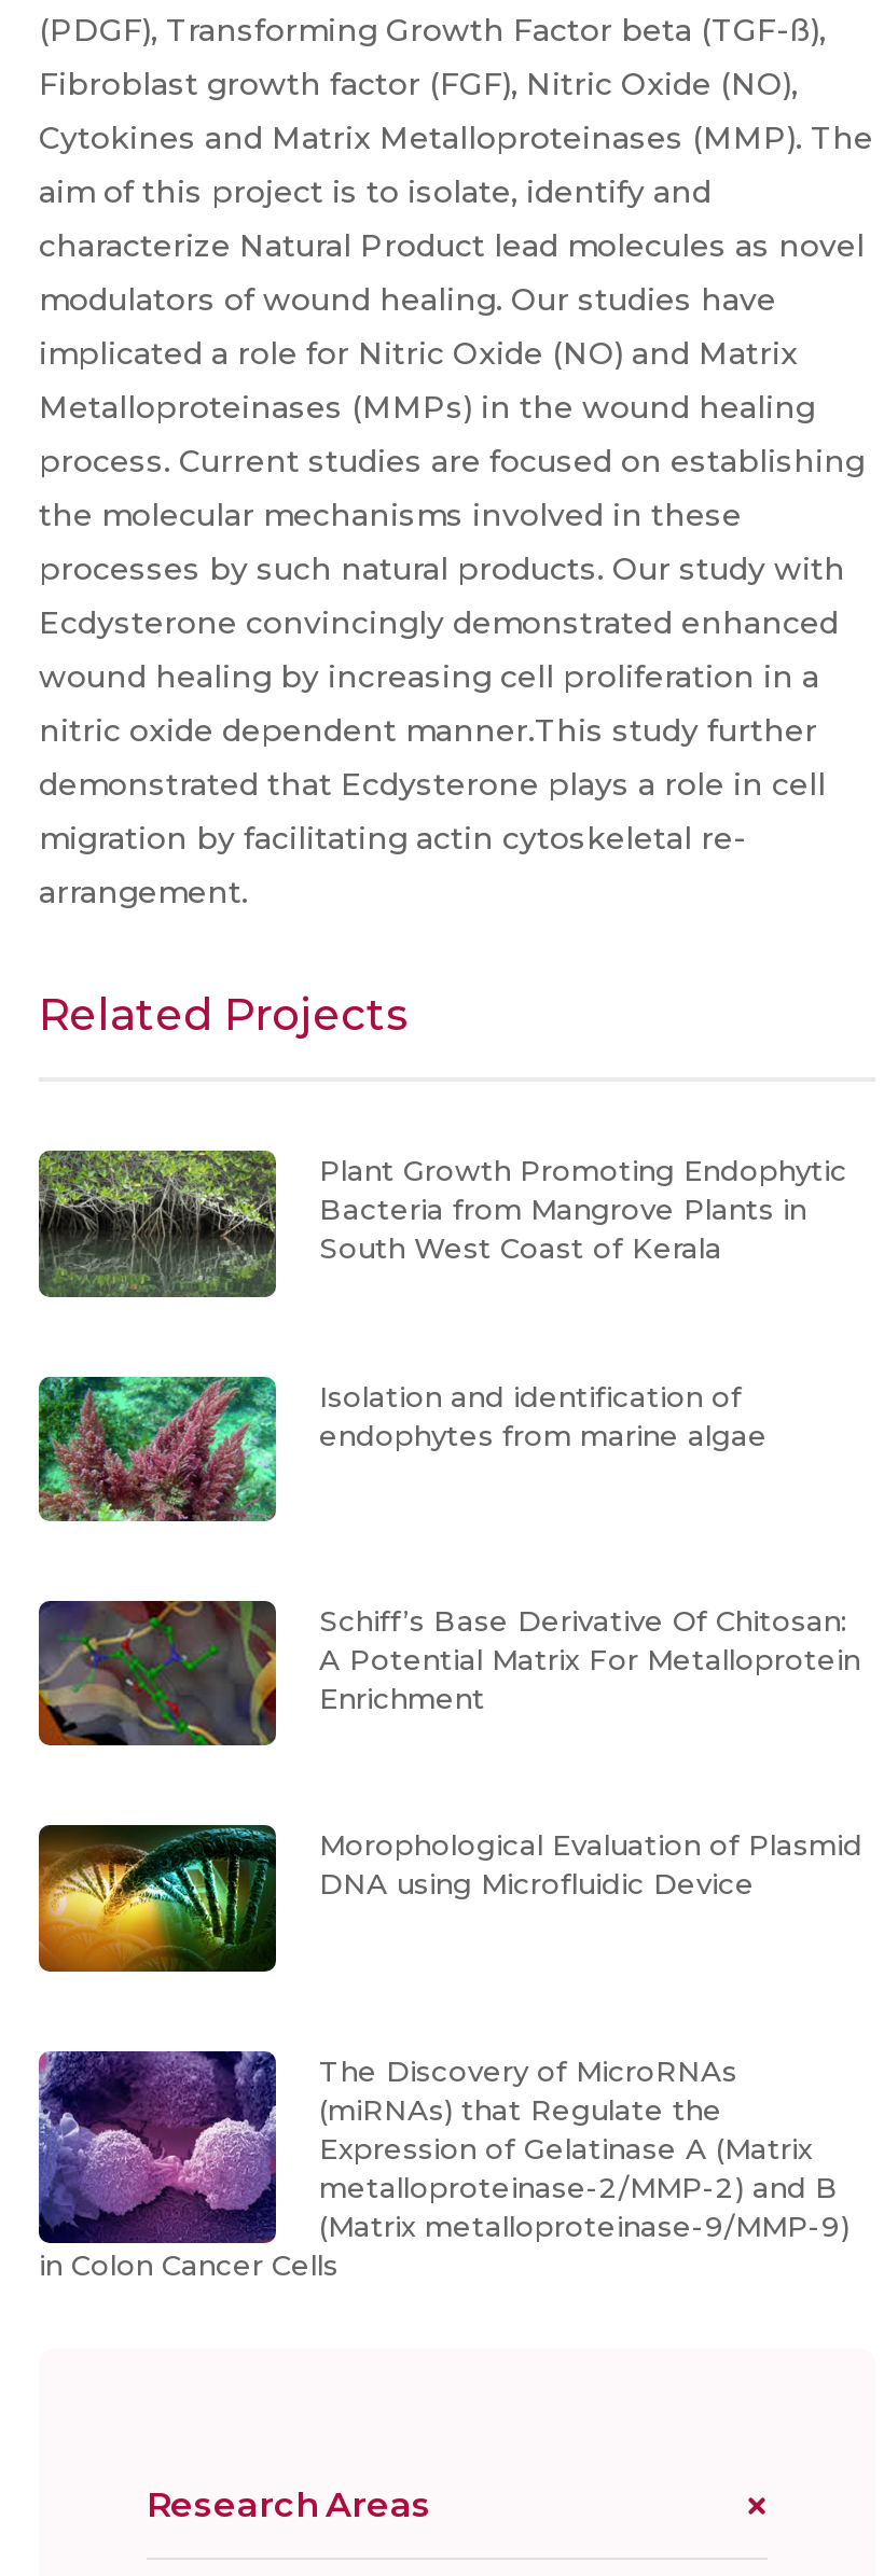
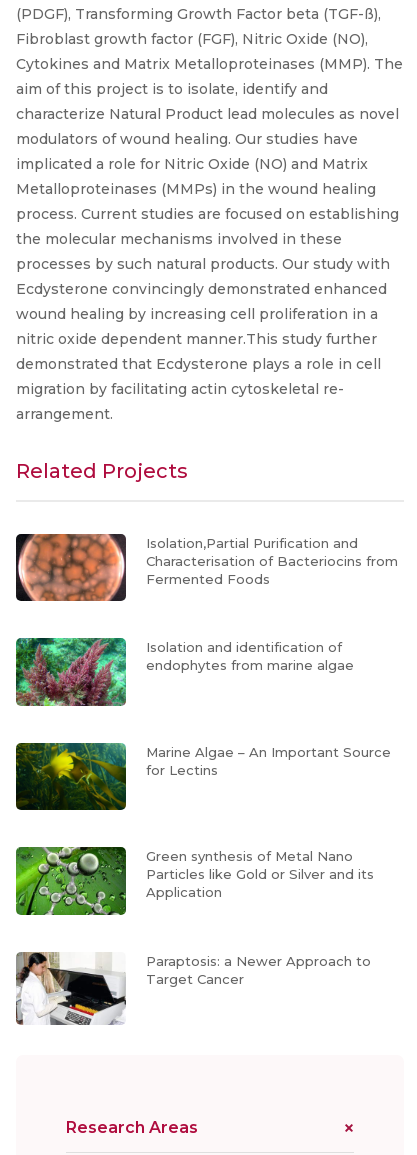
- [image]
- Plant Growth Promoting Endophytic
- Bacteria from Mangrove Plants in
- South West Coast of Kerala
+ [image]
+ Isolation,Partial Purification and
+ Characterisation of Bacteriocins from
+ Fermented Foods

- [image]
- Schiff’s Base Derivative Of Chitosan:
- A Potential Matrix For Metalloprotein
- Enrichment
+ [image]
+ Marine Algae – An Important Source
+ for Lectins

- [image]
- Morophological Evaluation of Plasmid
- DNA using Microfluidic Device
+ [image]
+ Green synthesis of Metal Nano
+ Particles like Gold or Silver and its
+ Application

- [image]
- The Discovery of MicroRNAs
- (miRNAs) that Regulate the
- Expression of Gelatinase A (Matrix
- metalloproteinase-2/MMP-2) and B
- (Matrix metalloproteinase-9/MMP-9)
- in Colon Cancer Cells
+ [image]
+ Paraptosis: a Newer Approach to
+ Target Cancer
